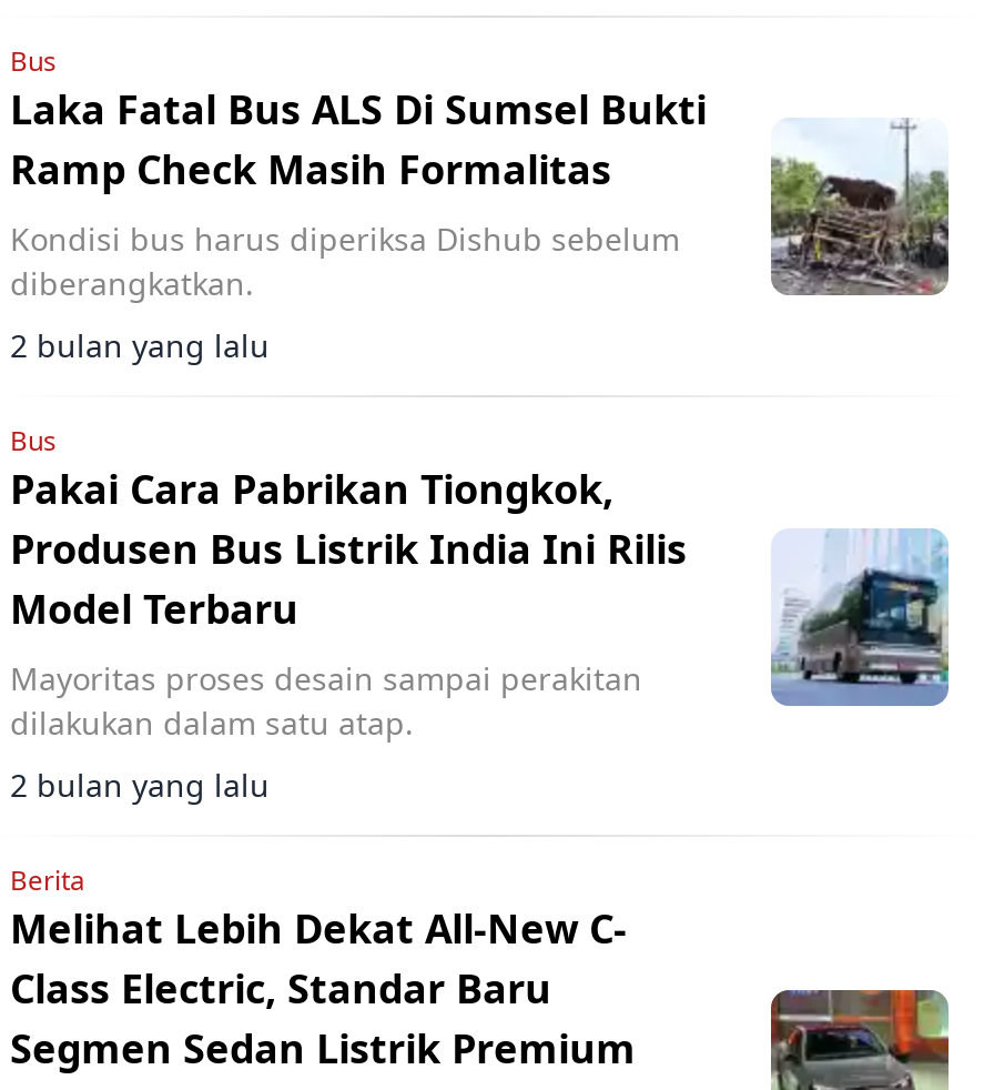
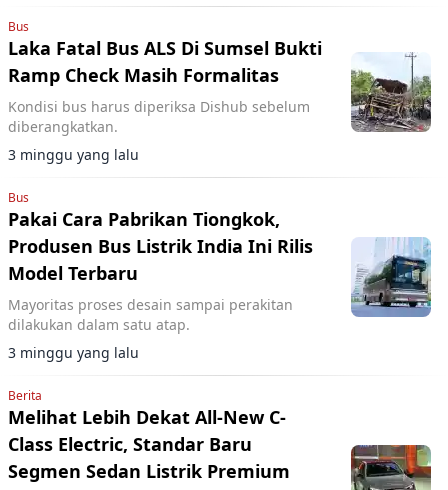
- 2 bulan yang lalu
+ 3 minggu yang lalu

- 2 bulan yang lalu
+ 3 minggu yang lalu
